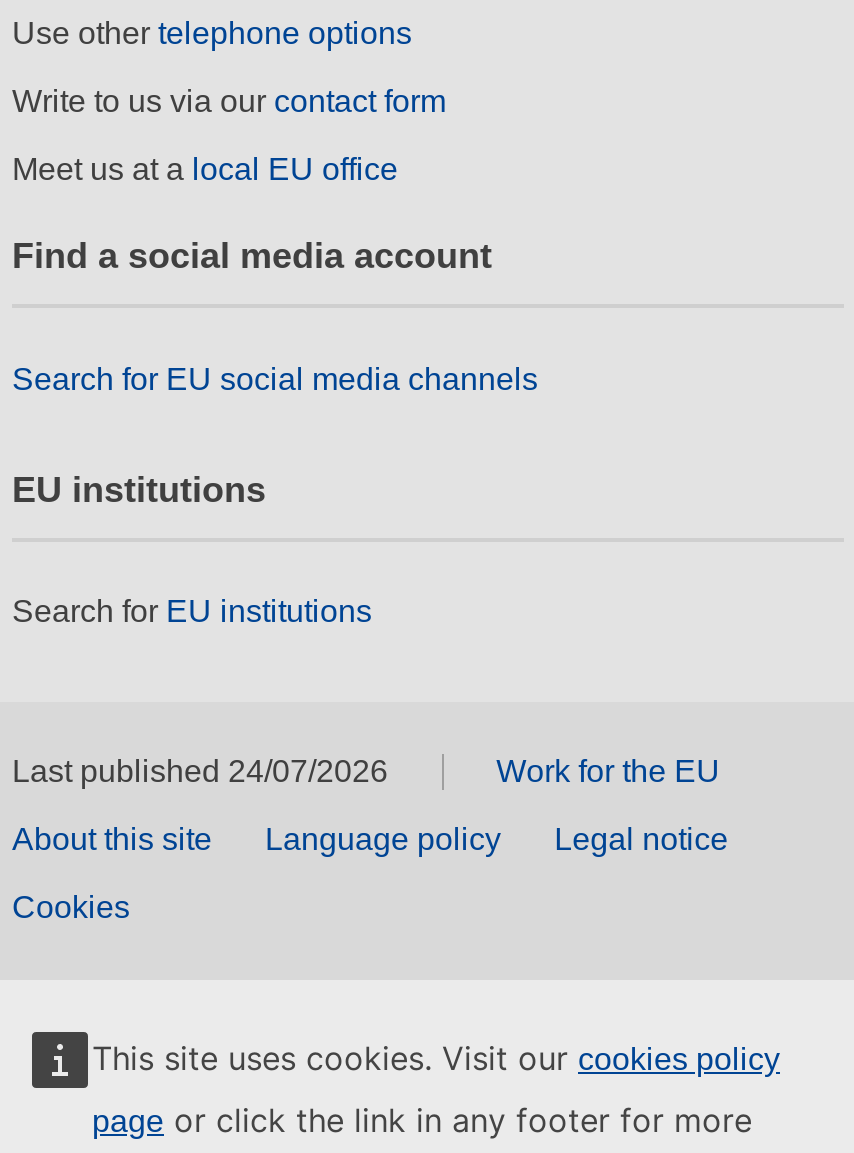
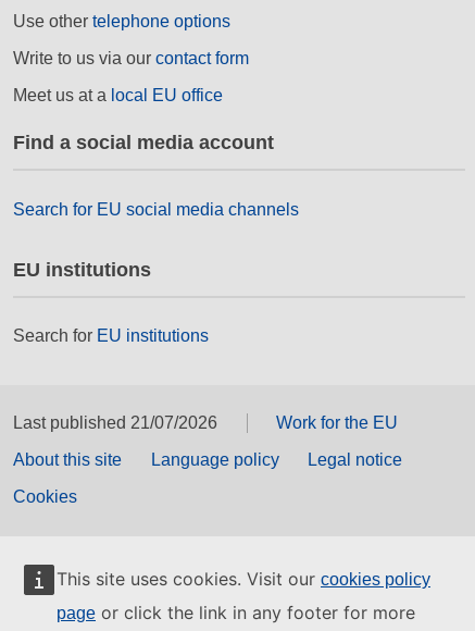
- Last published 24/07/2026
+ Last published 21/07/2026
